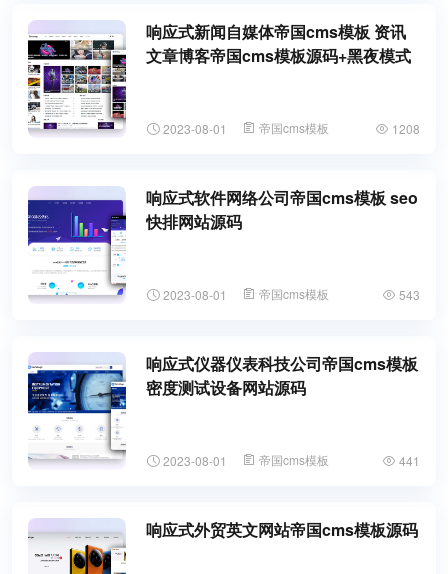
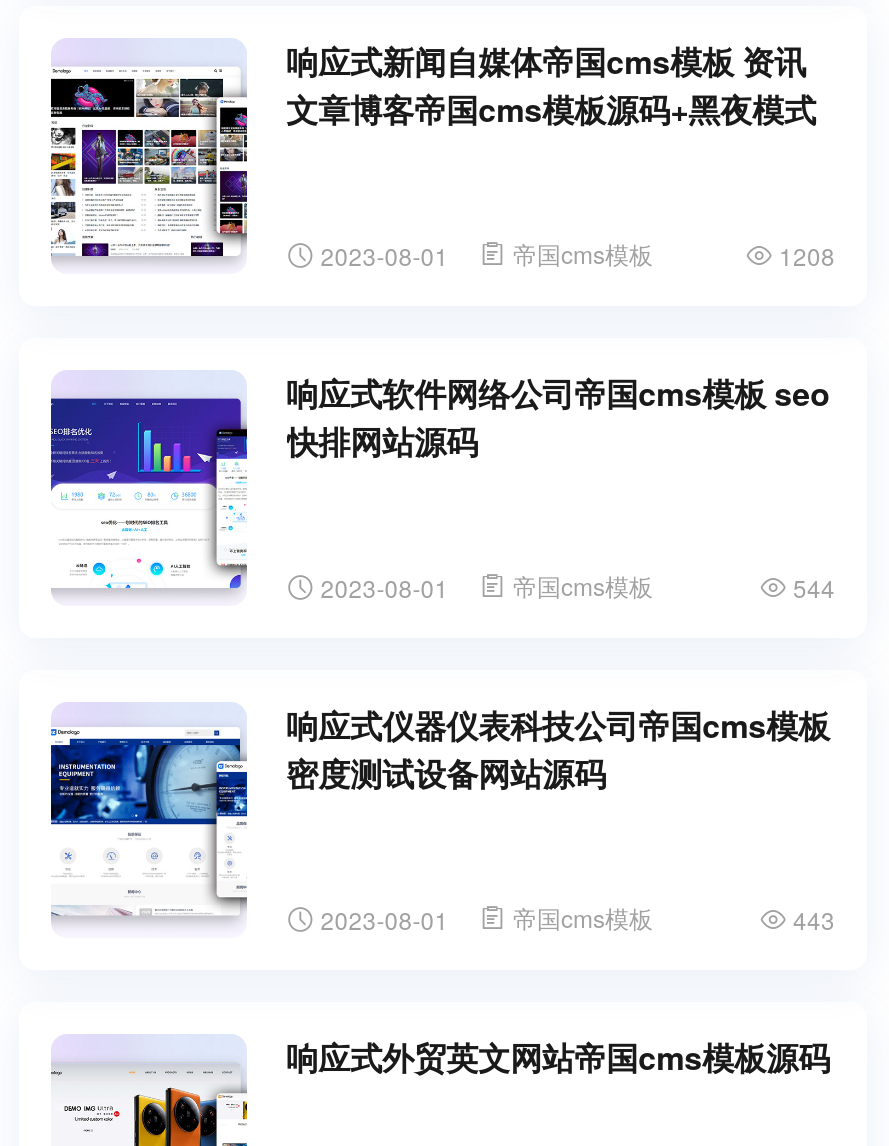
- 543
+ 544

- 441
+ 443
